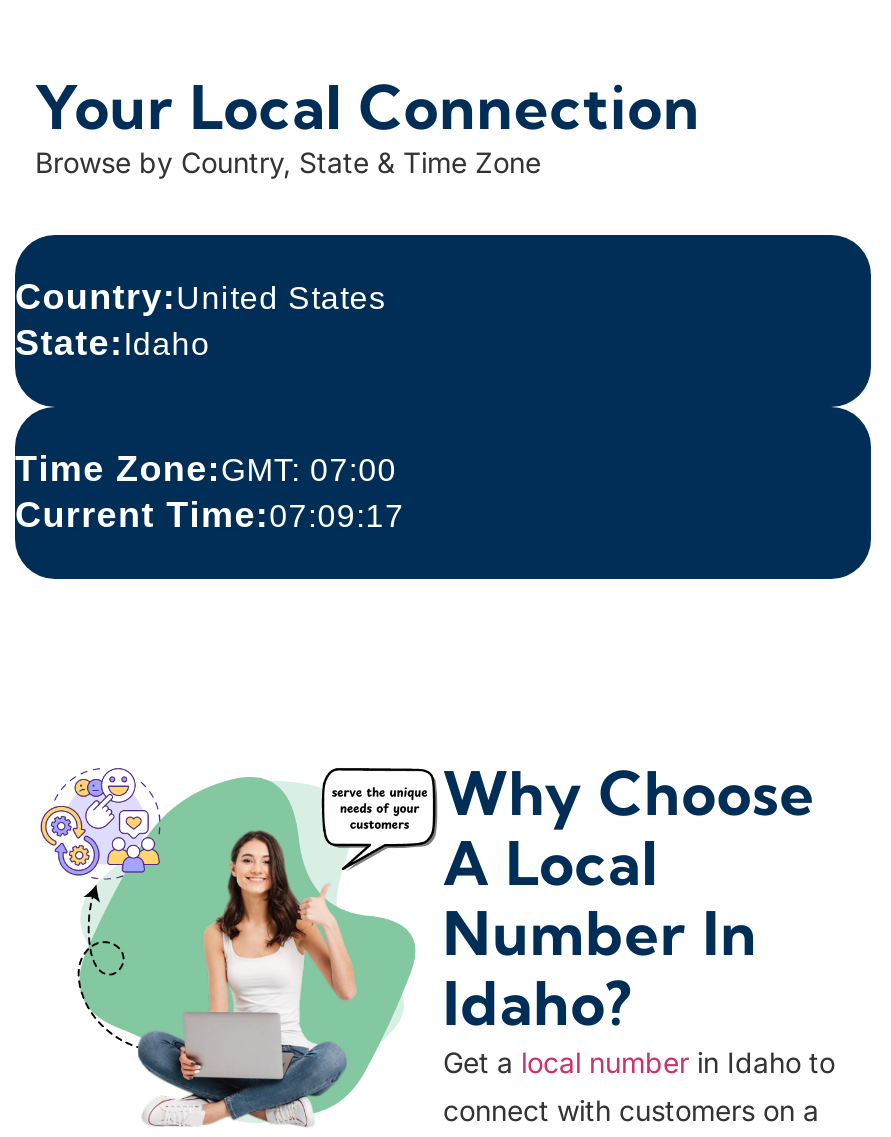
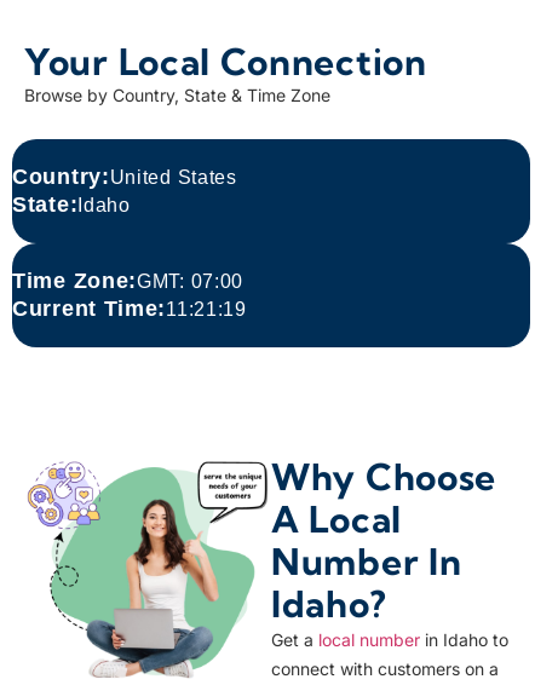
- Current Time:07:09:17
+ Current Time:11:21:19
